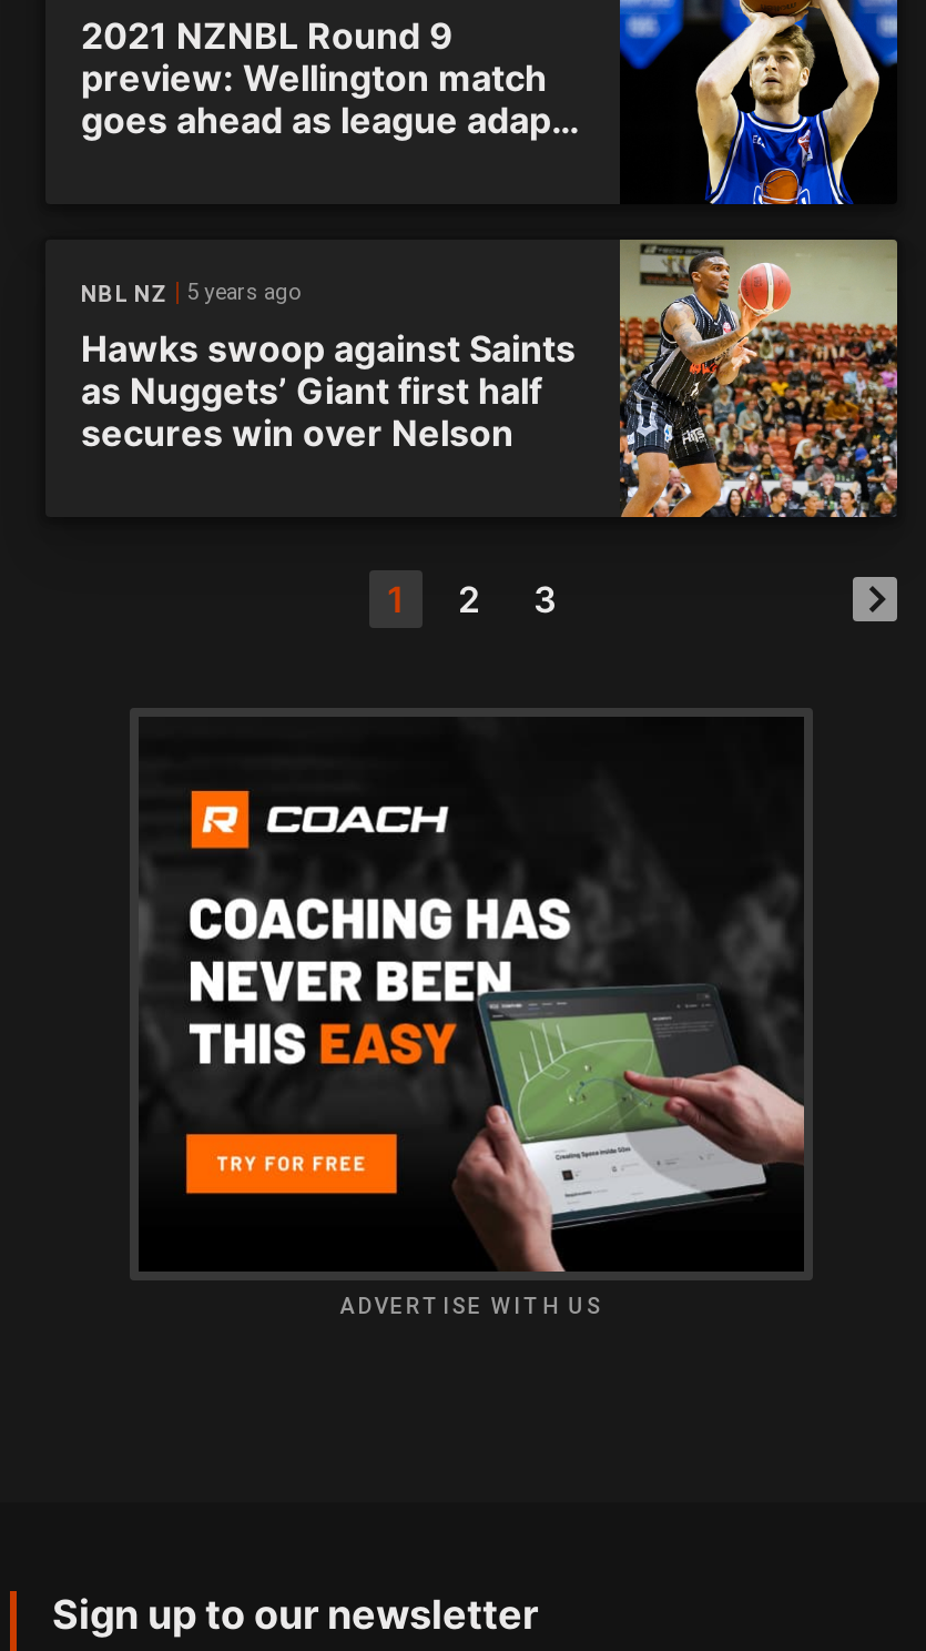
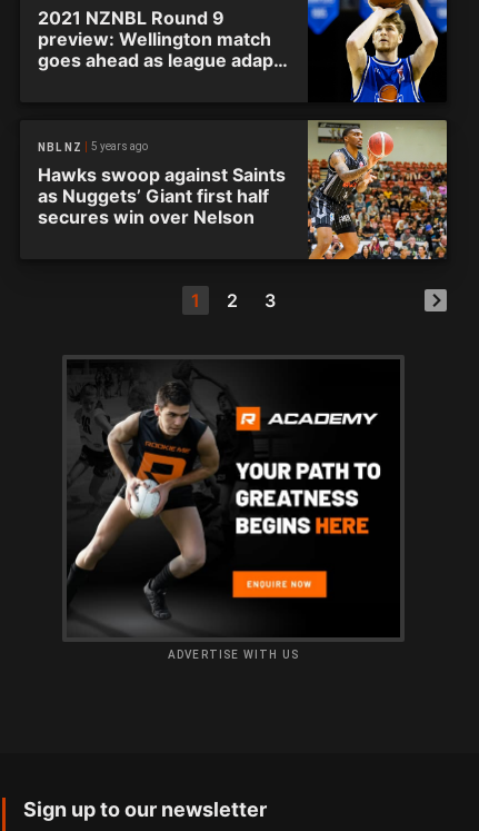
- [image]
+ [image]
